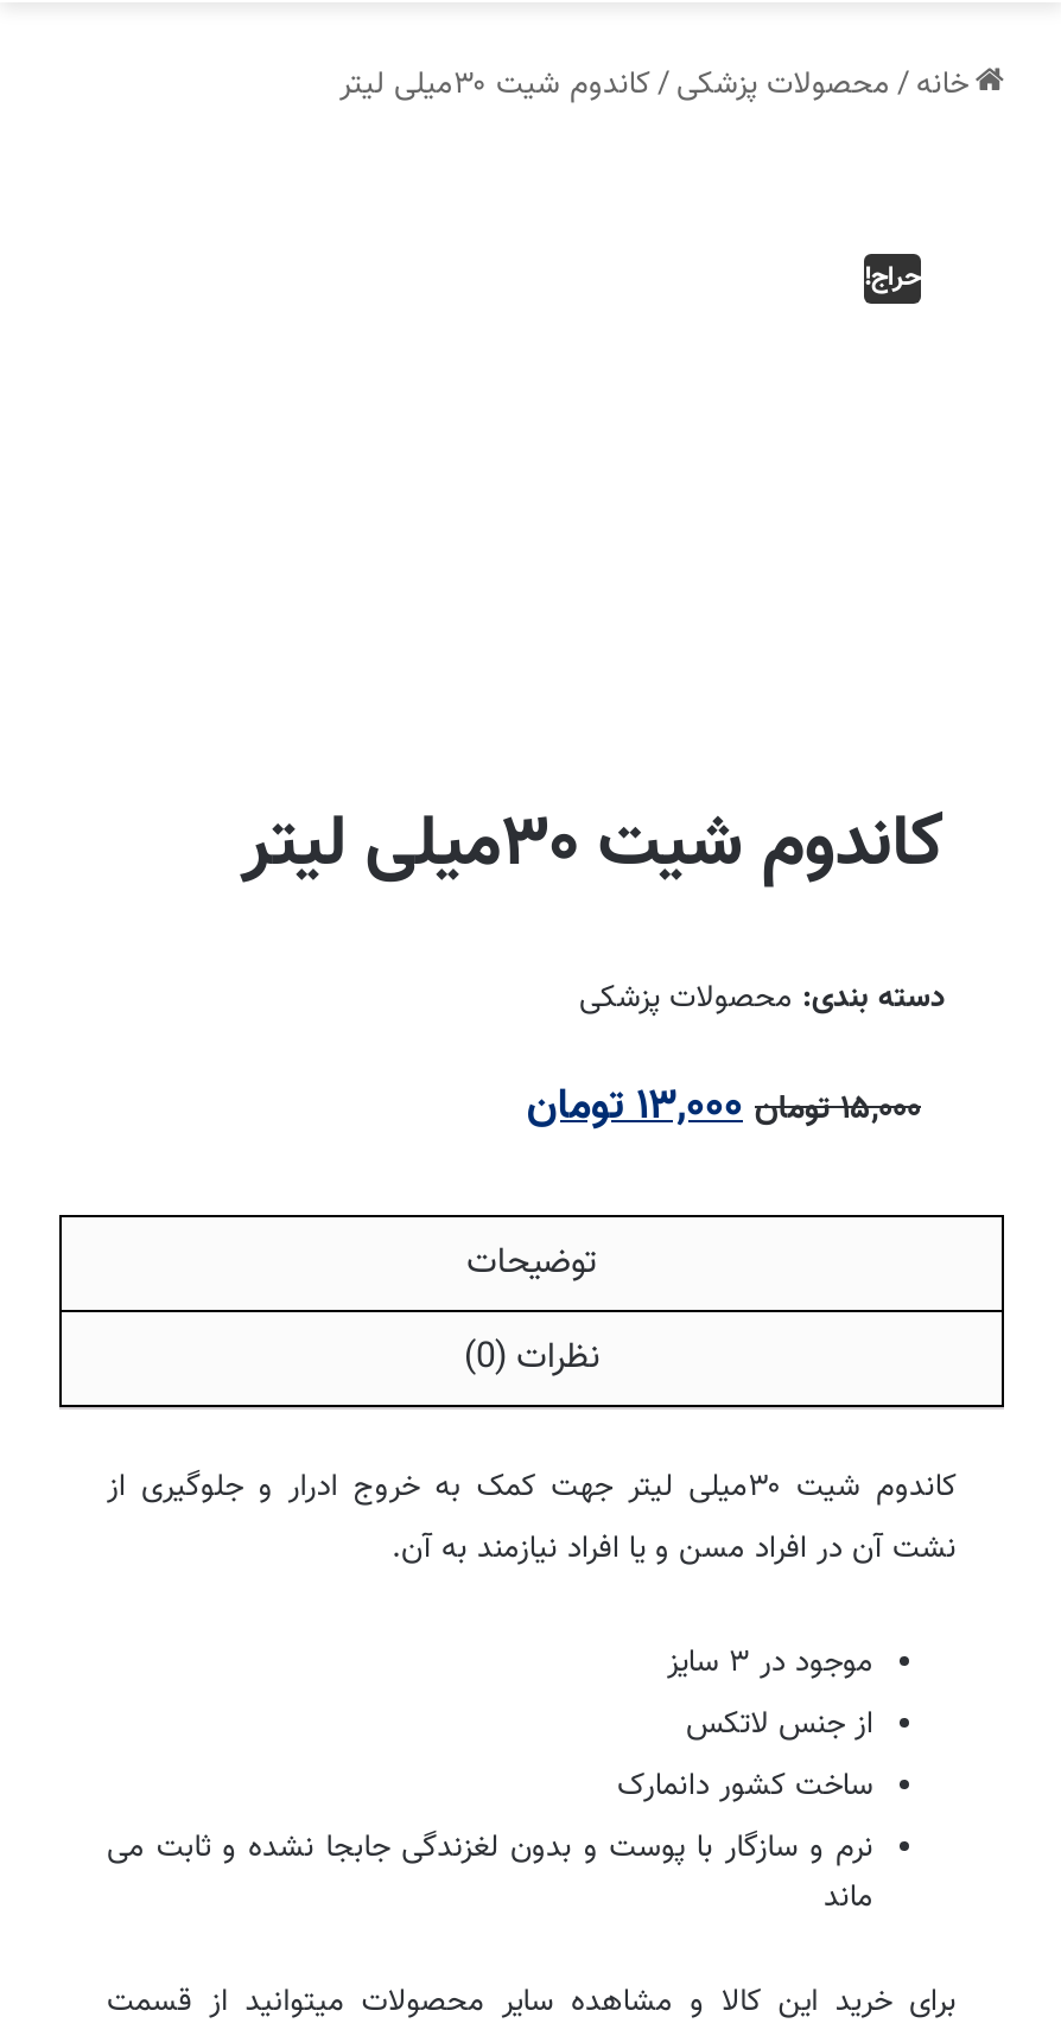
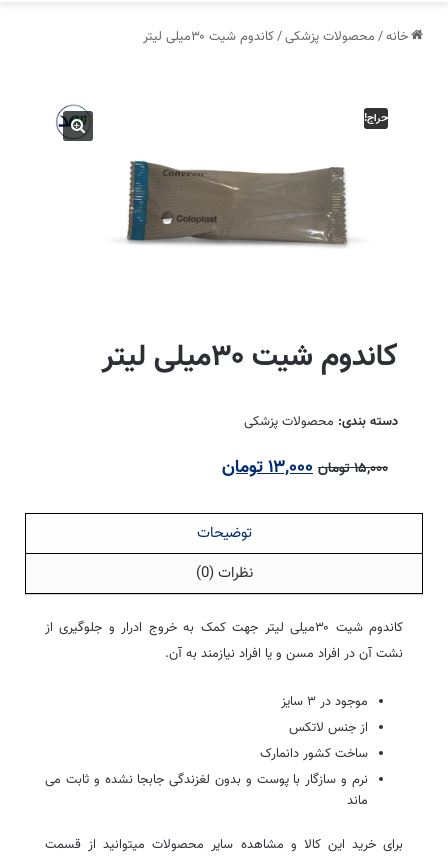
+ [image]

+ [image]
